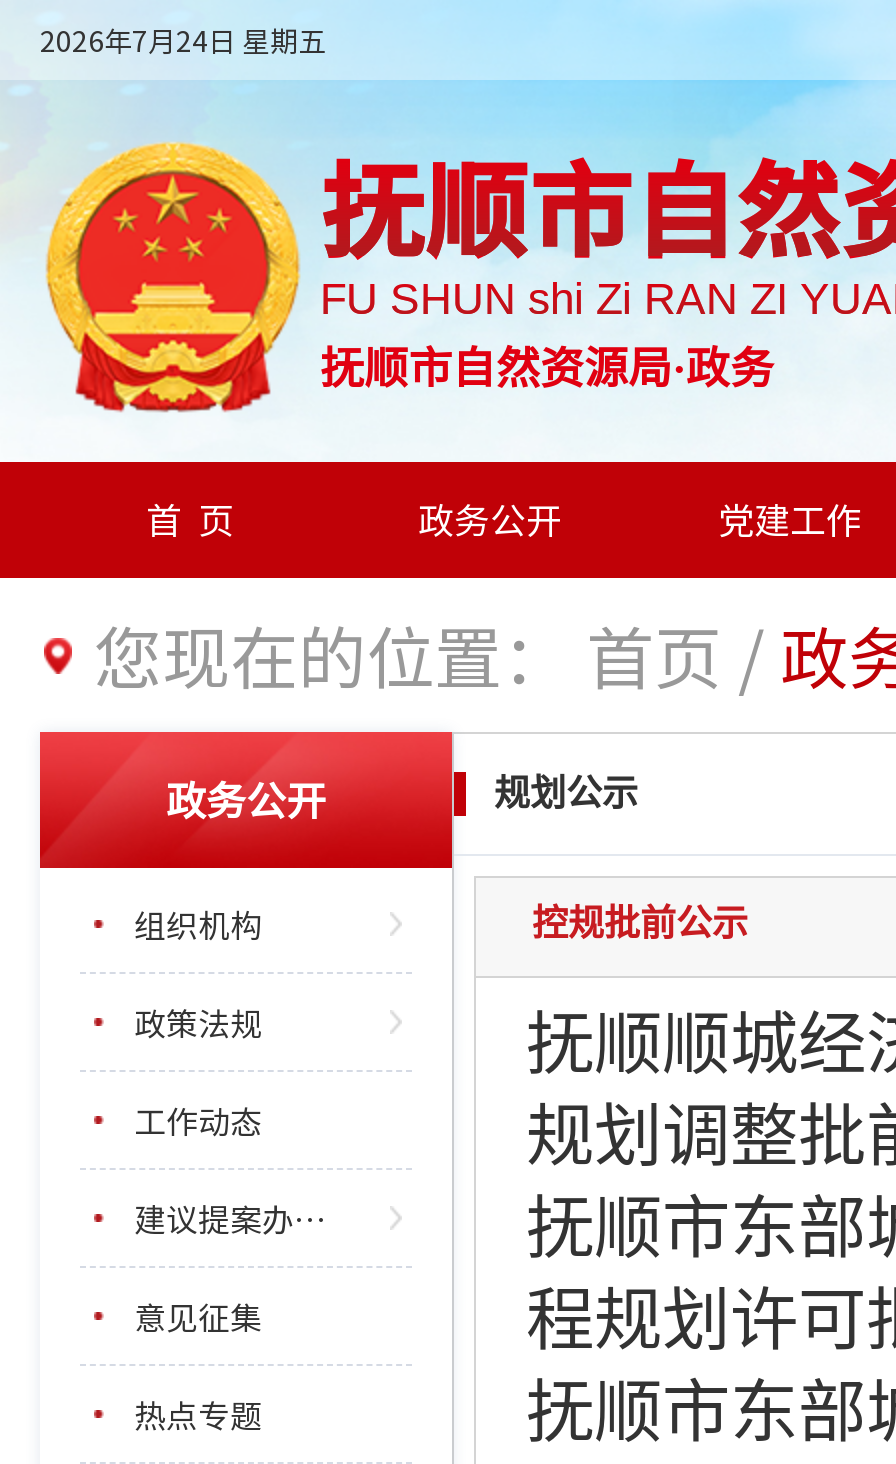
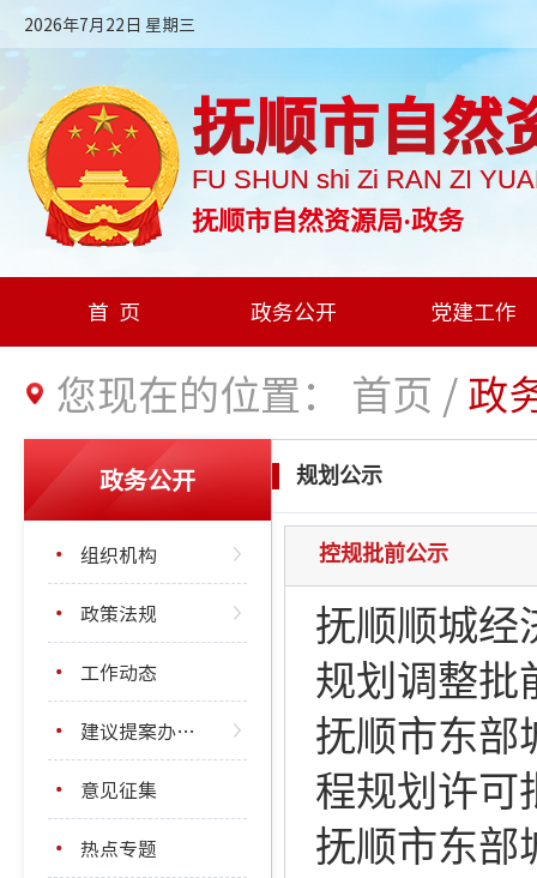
- 2026年7月24日 星期五
+ 2026年7月22日 星期三
